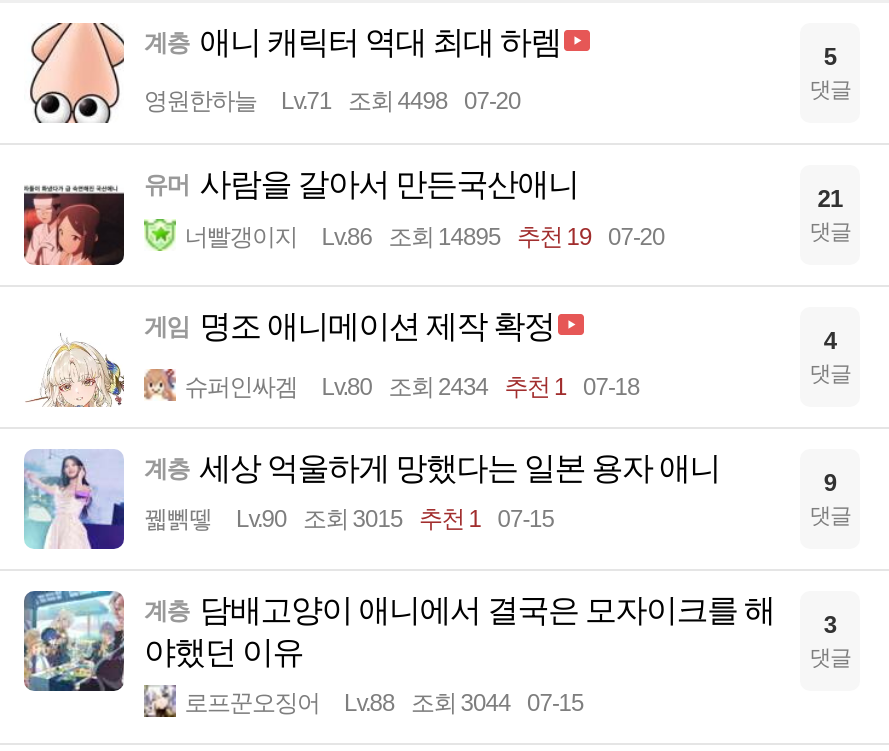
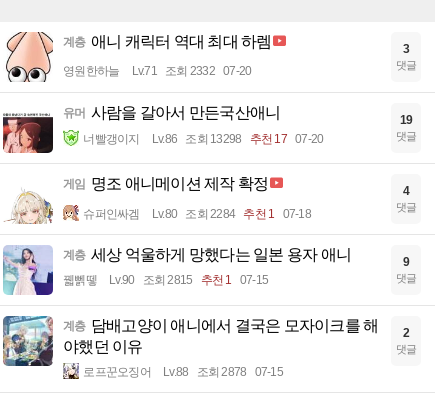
- 5
+ 3

- 영원한하늘 Lv.71 조회 4498 07-20
+ 영원한하늘 Lv.71 조회 2332 07-20

- 21
+ 19

- 너빨갱이지 Lv.86 조회 14895 추천 19 07-20
+ 너빨갱이지 Lv.86 조회 13298 추천 17 07-20

- 슈퍼인싸겜 Lv.80 조회 2434 추천 1 07-18
+ 슈퍼인싸겜 Lv.80 조회 2284 추천 1 07-18

- Lv.90 조회 3015 추천 1 07-15
+ Lv.90 조회 2815 추천 1 07-15

- 계층 담배고양이 애니에서 결국은 모자이크를 해 3
+ 계층 담배고양이 애니에서 결국은 모자이크를 해 2

- 로프꾼오징어 Lv.88 조회 3044 07-15
+ 로프꾼오징어 Lv.88 조회 2878 07-15
